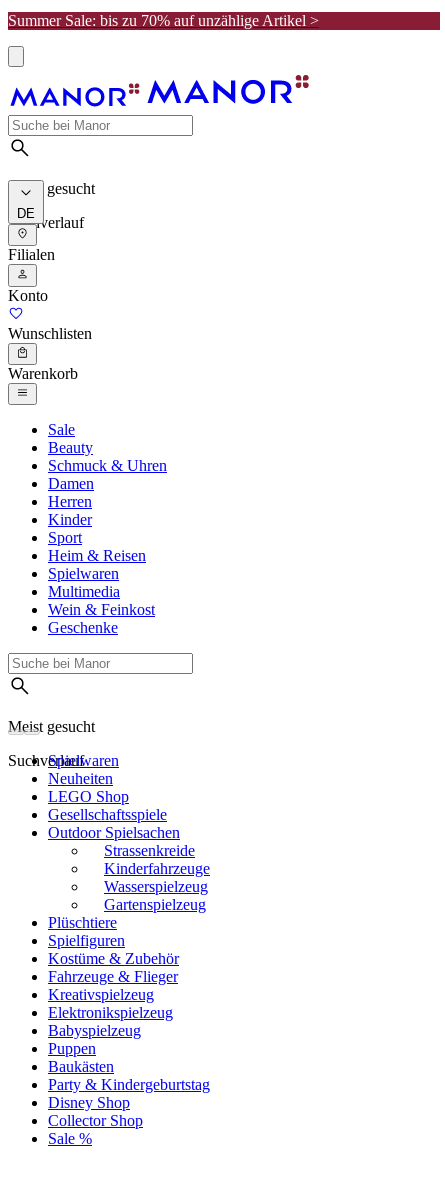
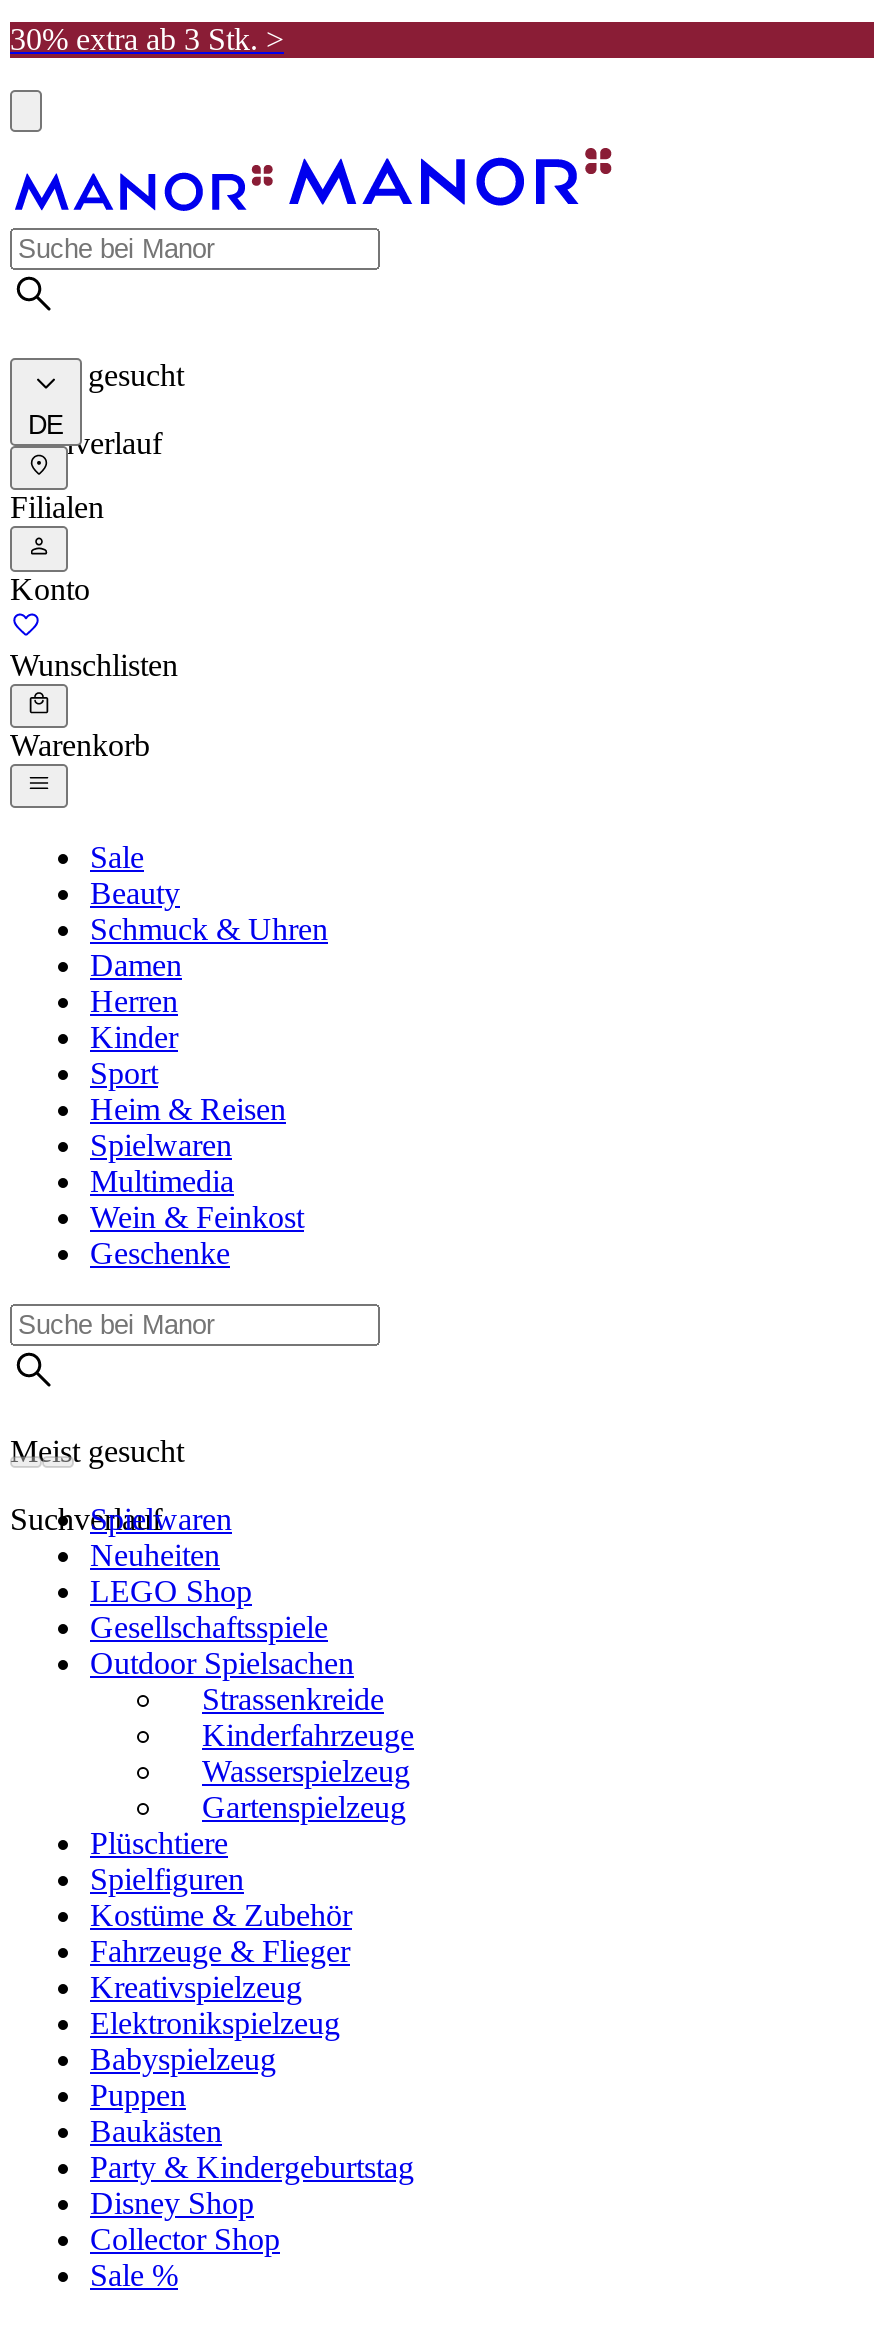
- Summer Sale: bis zu 70% auf unzählige Artikel >
+ 30% extra ab 3 Stk. >
